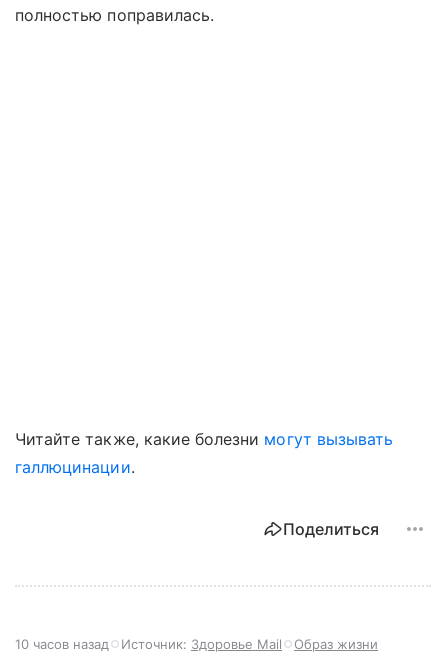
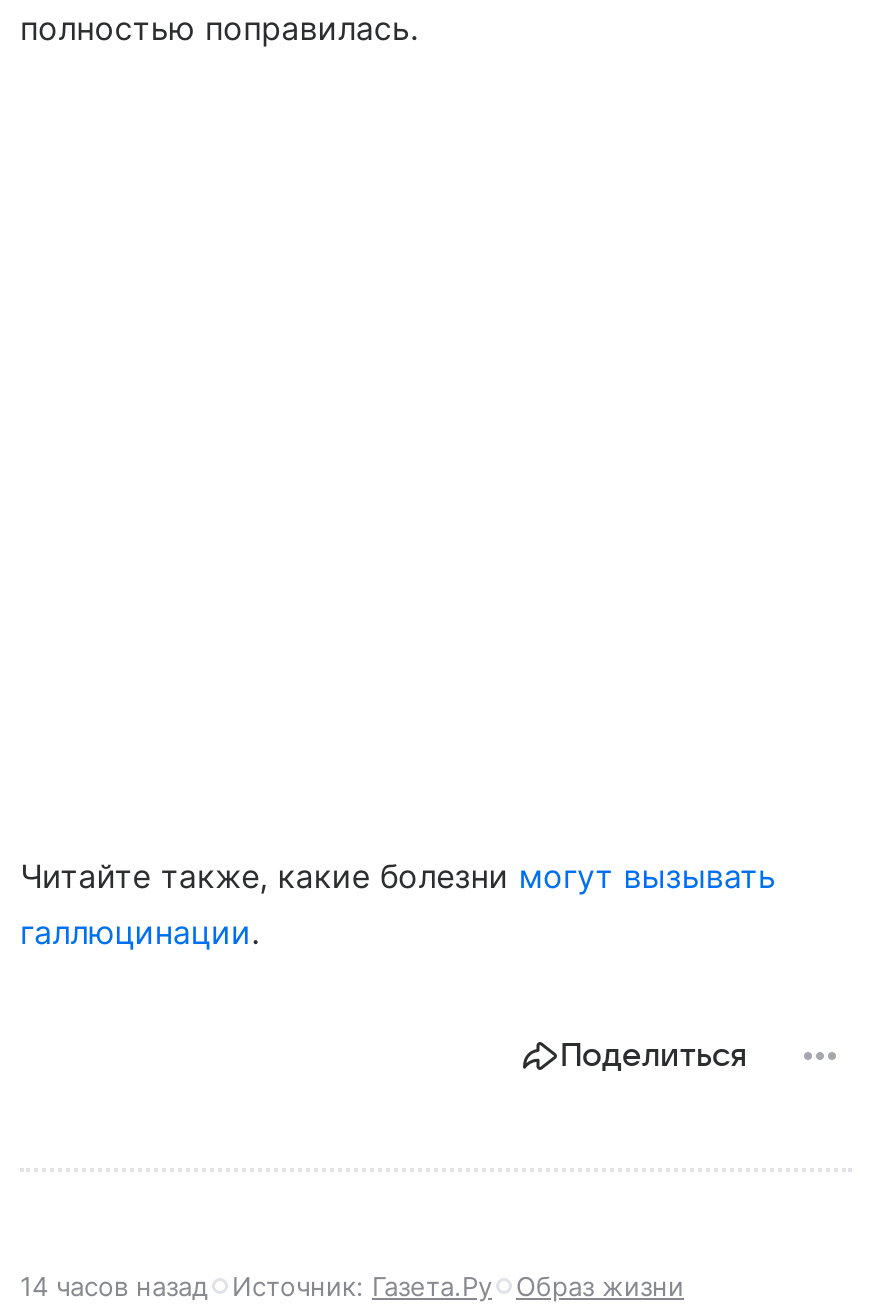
- 10 часов назад
- Источник: Здоровье Mail
+ 14 часов назад
+ Источник: Газета.Ру
